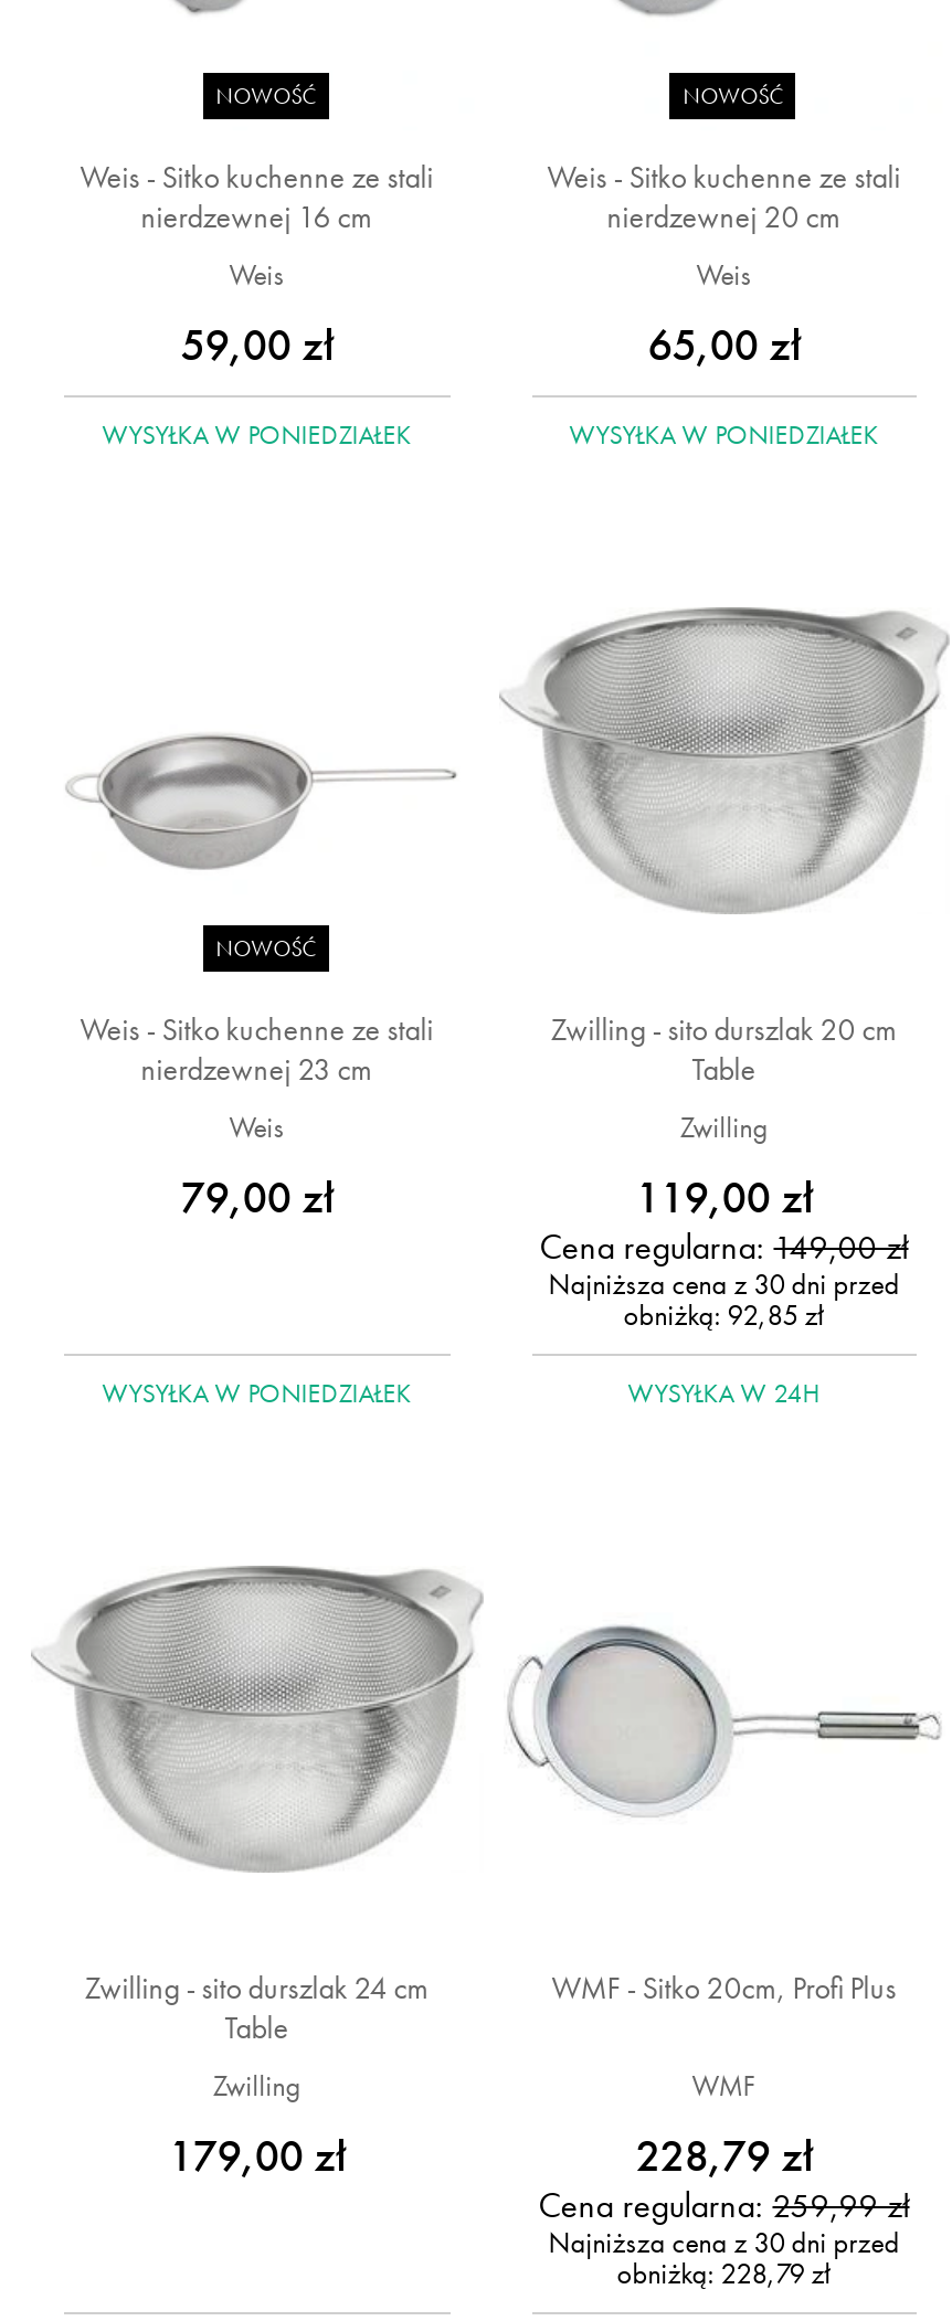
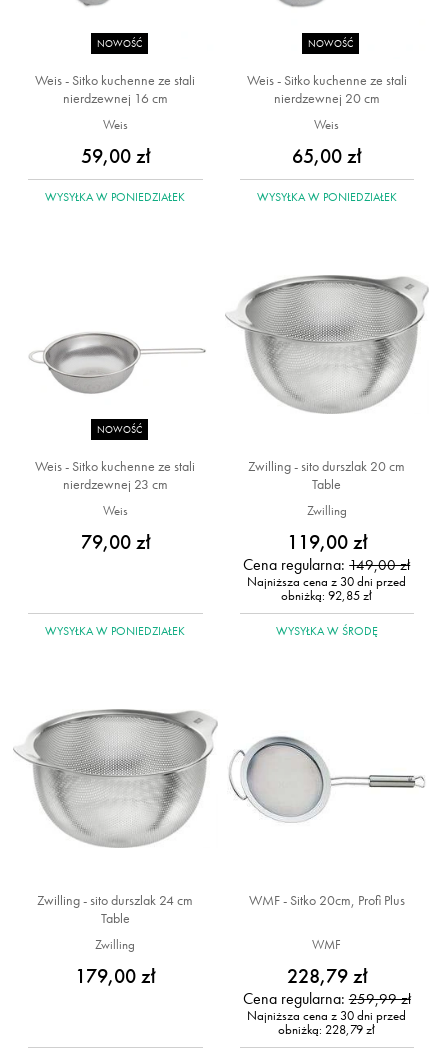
- WYSYŁKA W 24H
+ WYSYŁKA W ŚRODĘ
